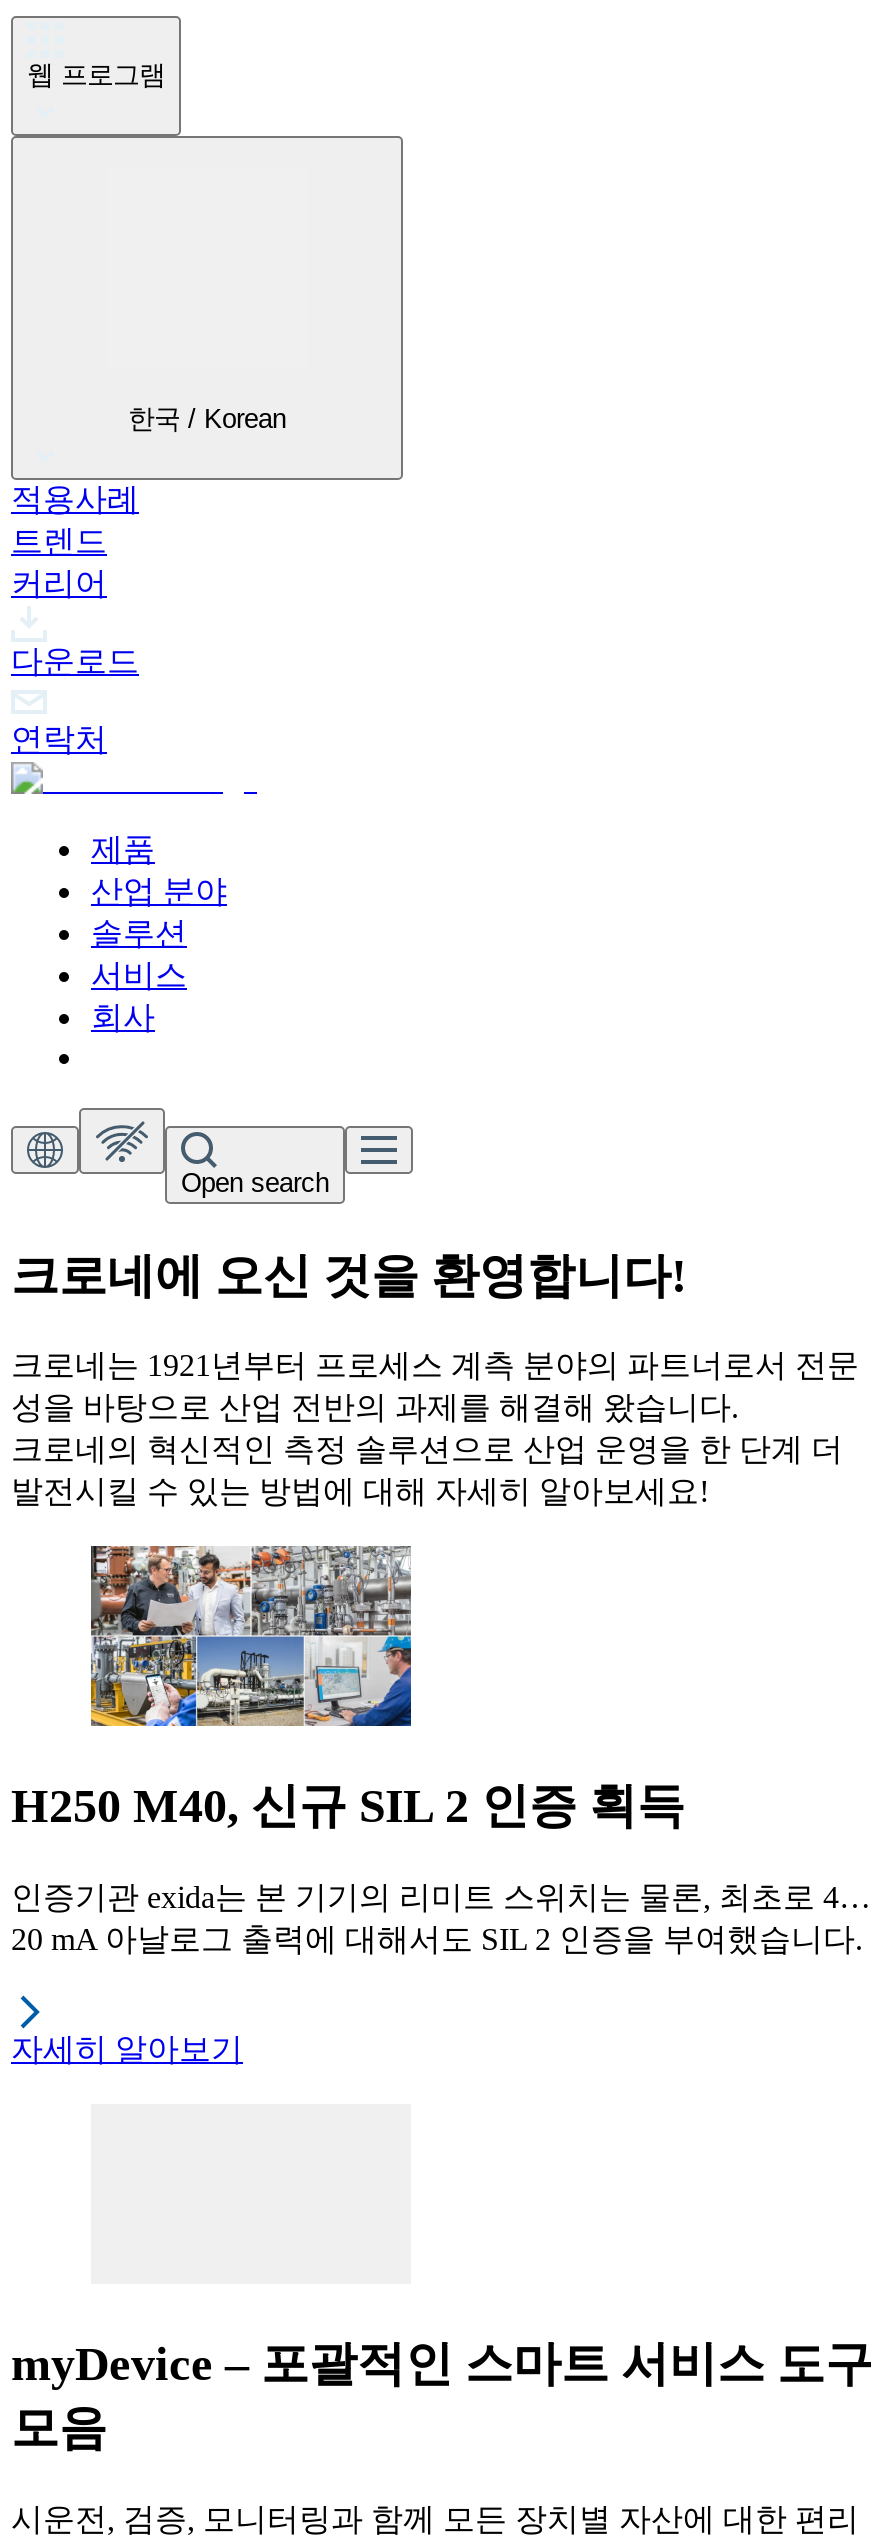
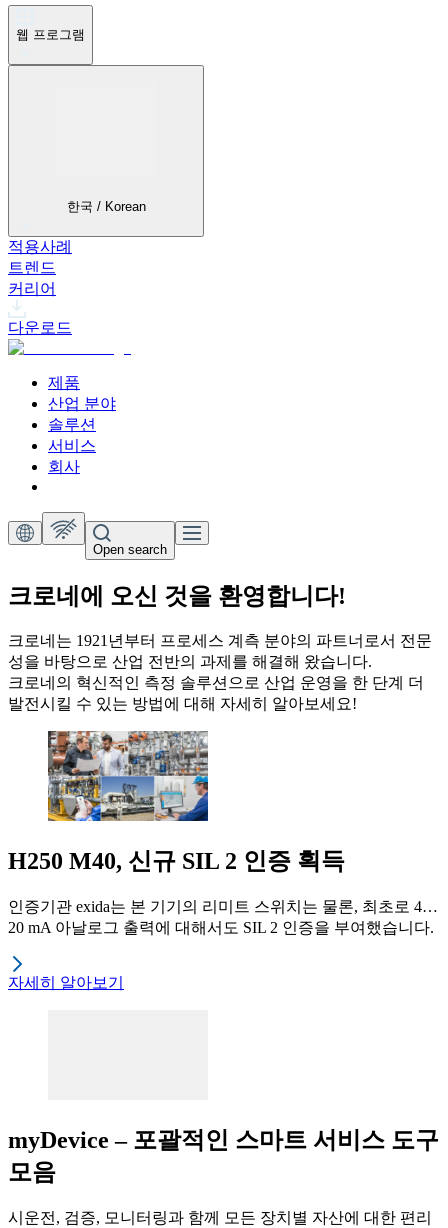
- 연락처
